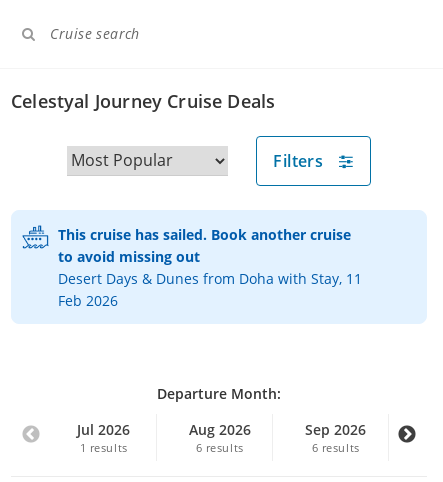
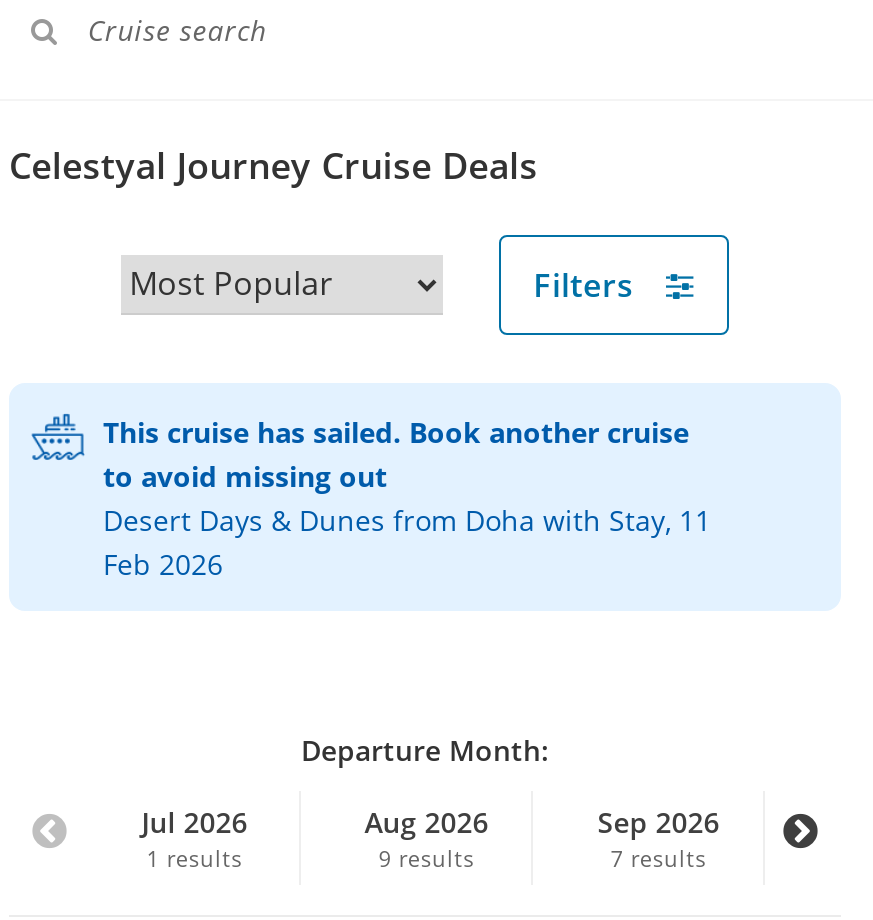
- 6 results
+ 9 results

- 6 results
+ 7 results
